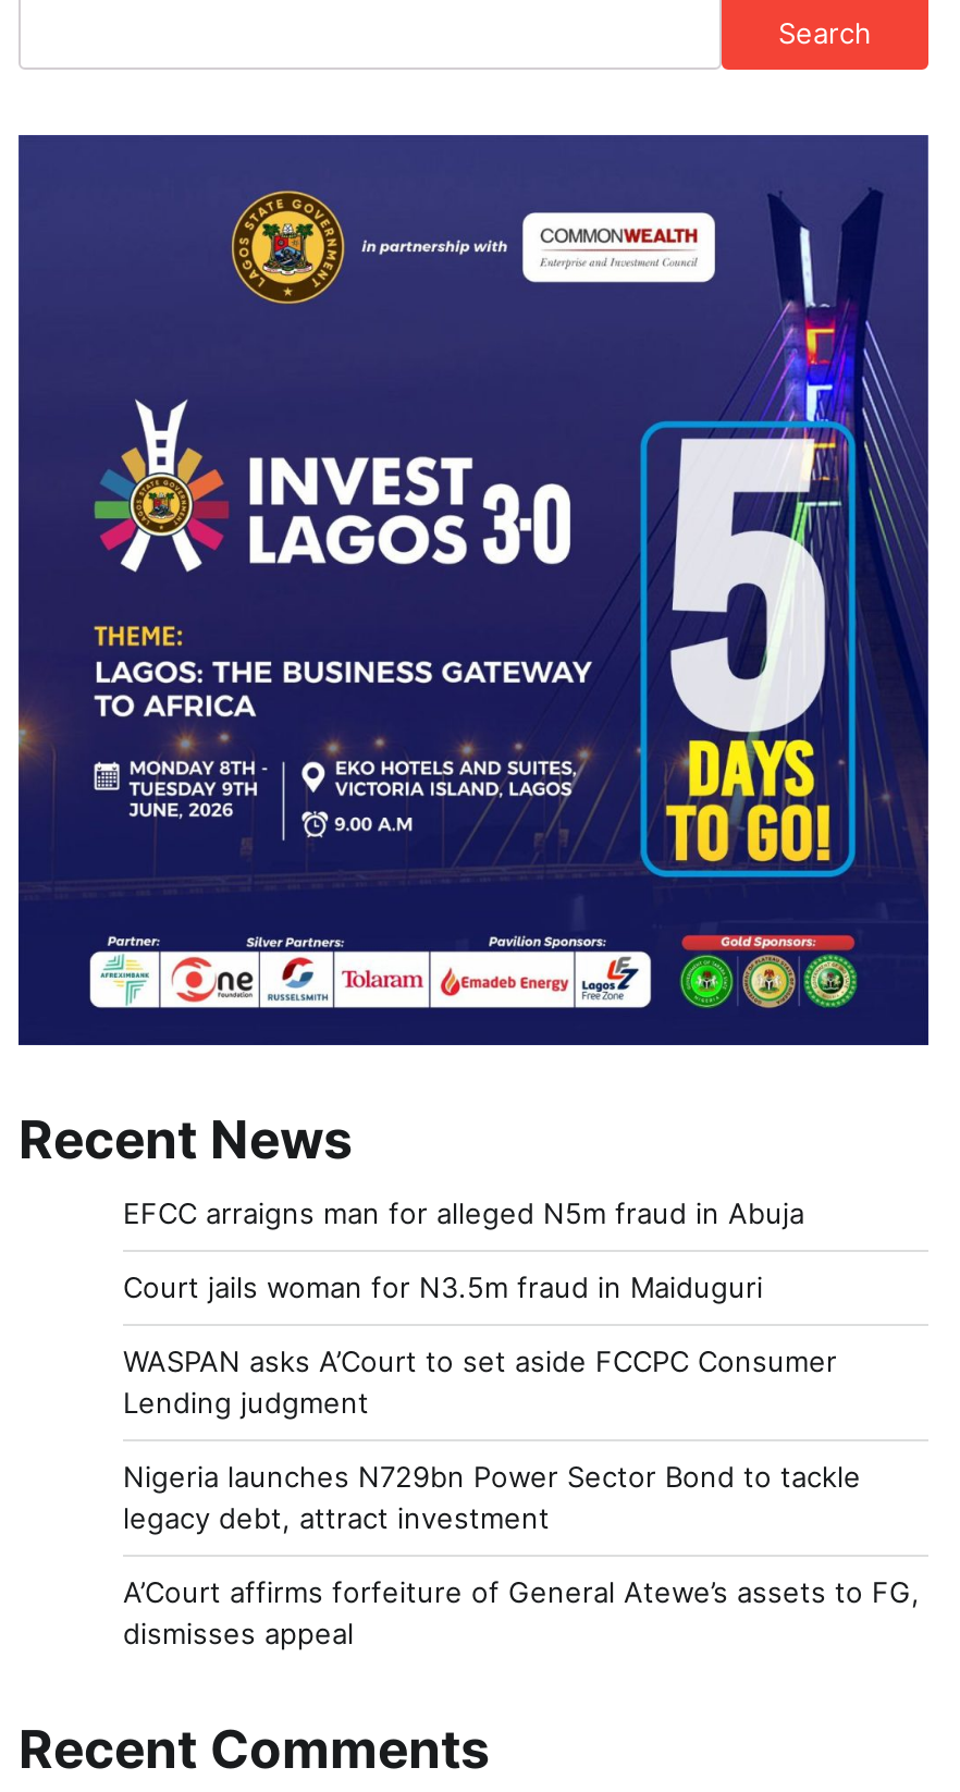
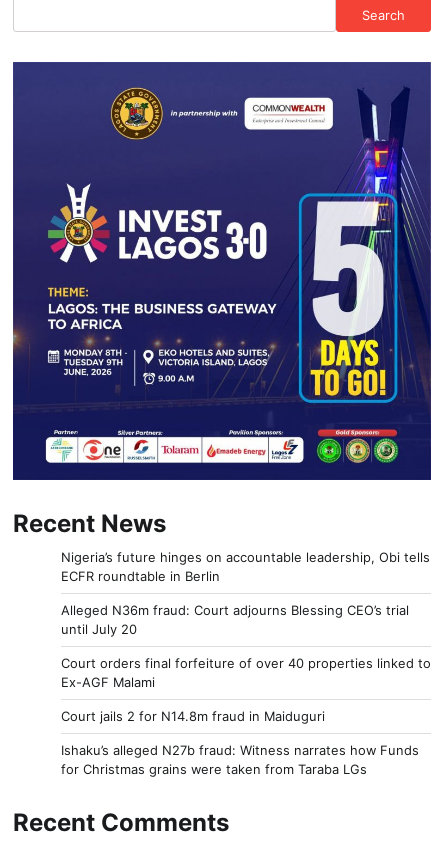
- EFCC arraigns man for alleged N5m fraud in Abuja
+ Nigeria’s future hinges on accountable leadership, Obi tells
+ ECFR roundtable in Berlin

- Court jails woman for N3.5m fraud in Maiduguri
+ Alleged N36m fraud: Court adjourns Blessing CEO’s trial
+ until July 20

- WASPAN asks A’Court to set aside FCCPC Consumer
- Lending judgment
+ Court orders final forfeiture of over 40 properties linked to
+ Ex-AGF Malami

- Nigeria launches N729bn Power Sector Bond to tackle
- legacy debt, attract investment
+ Court jails 2 for N14.8m fraud in Maiduguri

- A’Court affirms forfeiture of General Atewe’s assets to FG,
- dismisses appeal
+ Ishaku’s alleged N27b fraud: Witness narrates how Funds
+ for Christmas grains were taken from Taraba LGs
